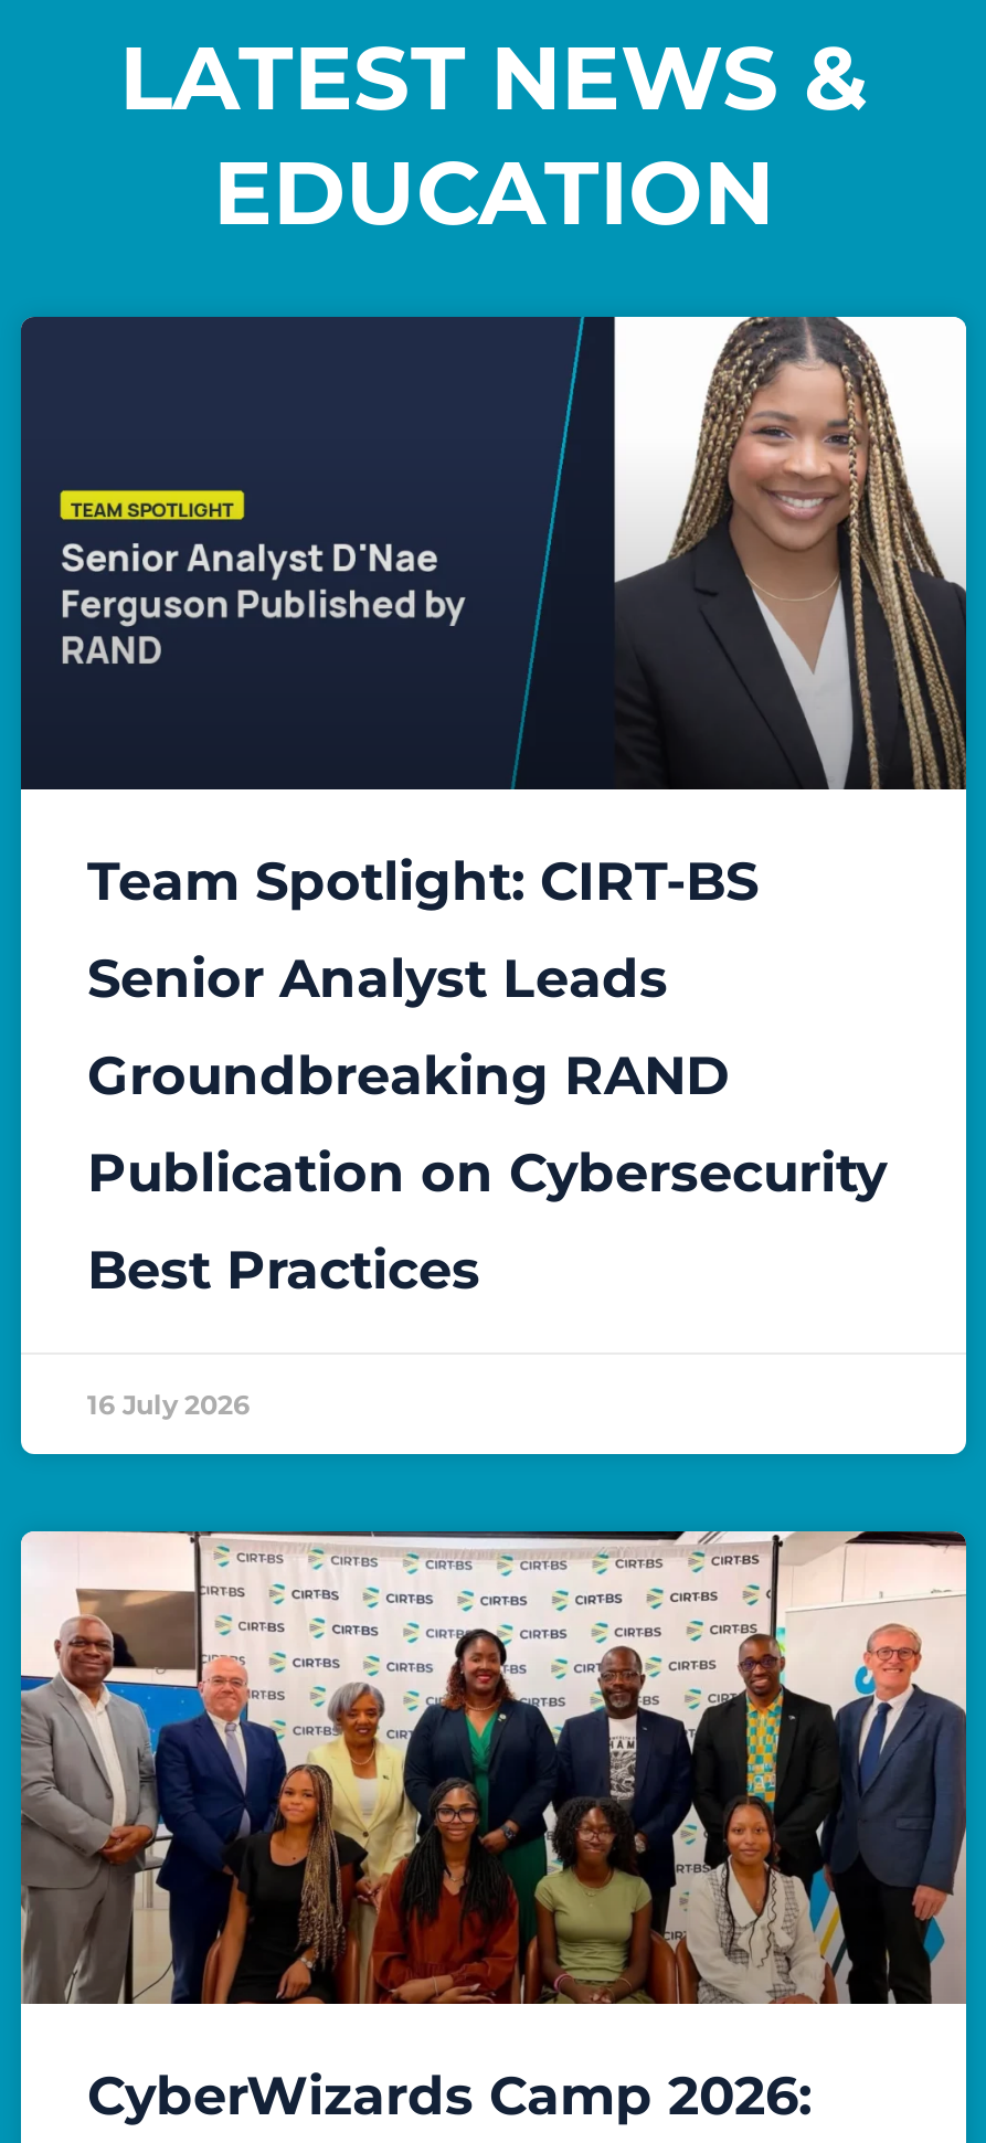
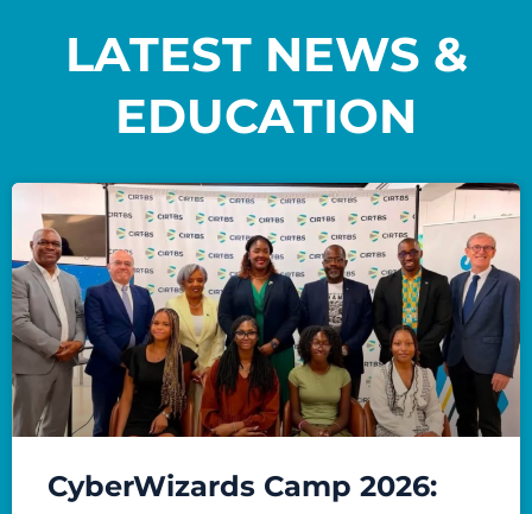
- [image]
- Team Spotlight: CIRT-BS
- Senior Analyst Leads
- Groundbreaking RAND
- Publication on Cybersecurity
- Best Practices
- 16 July 2026
